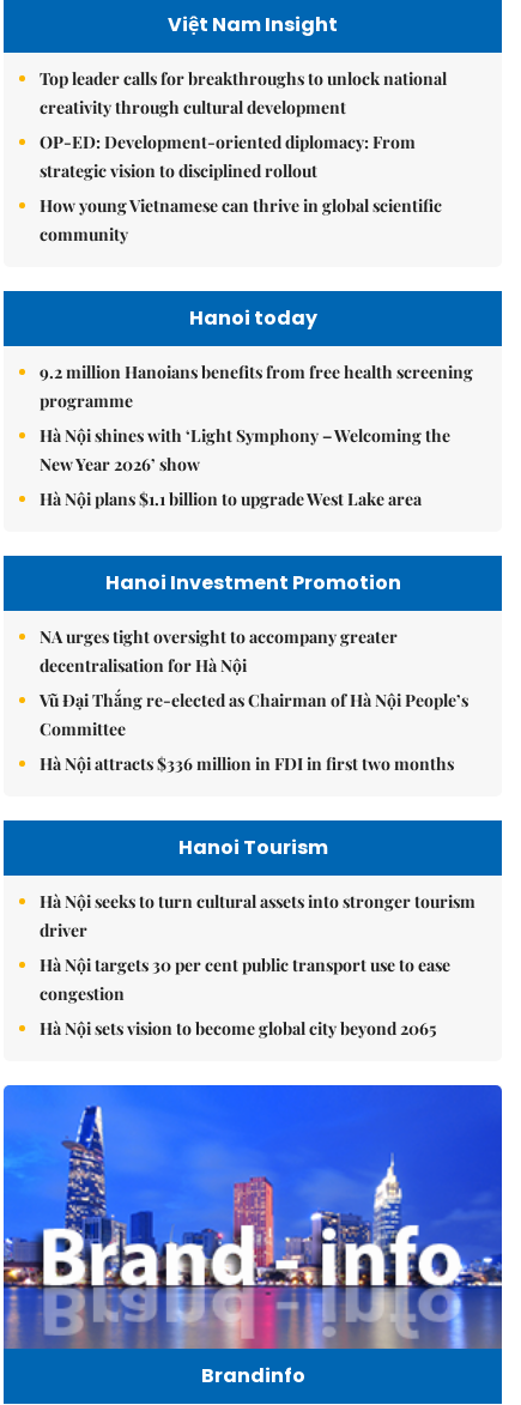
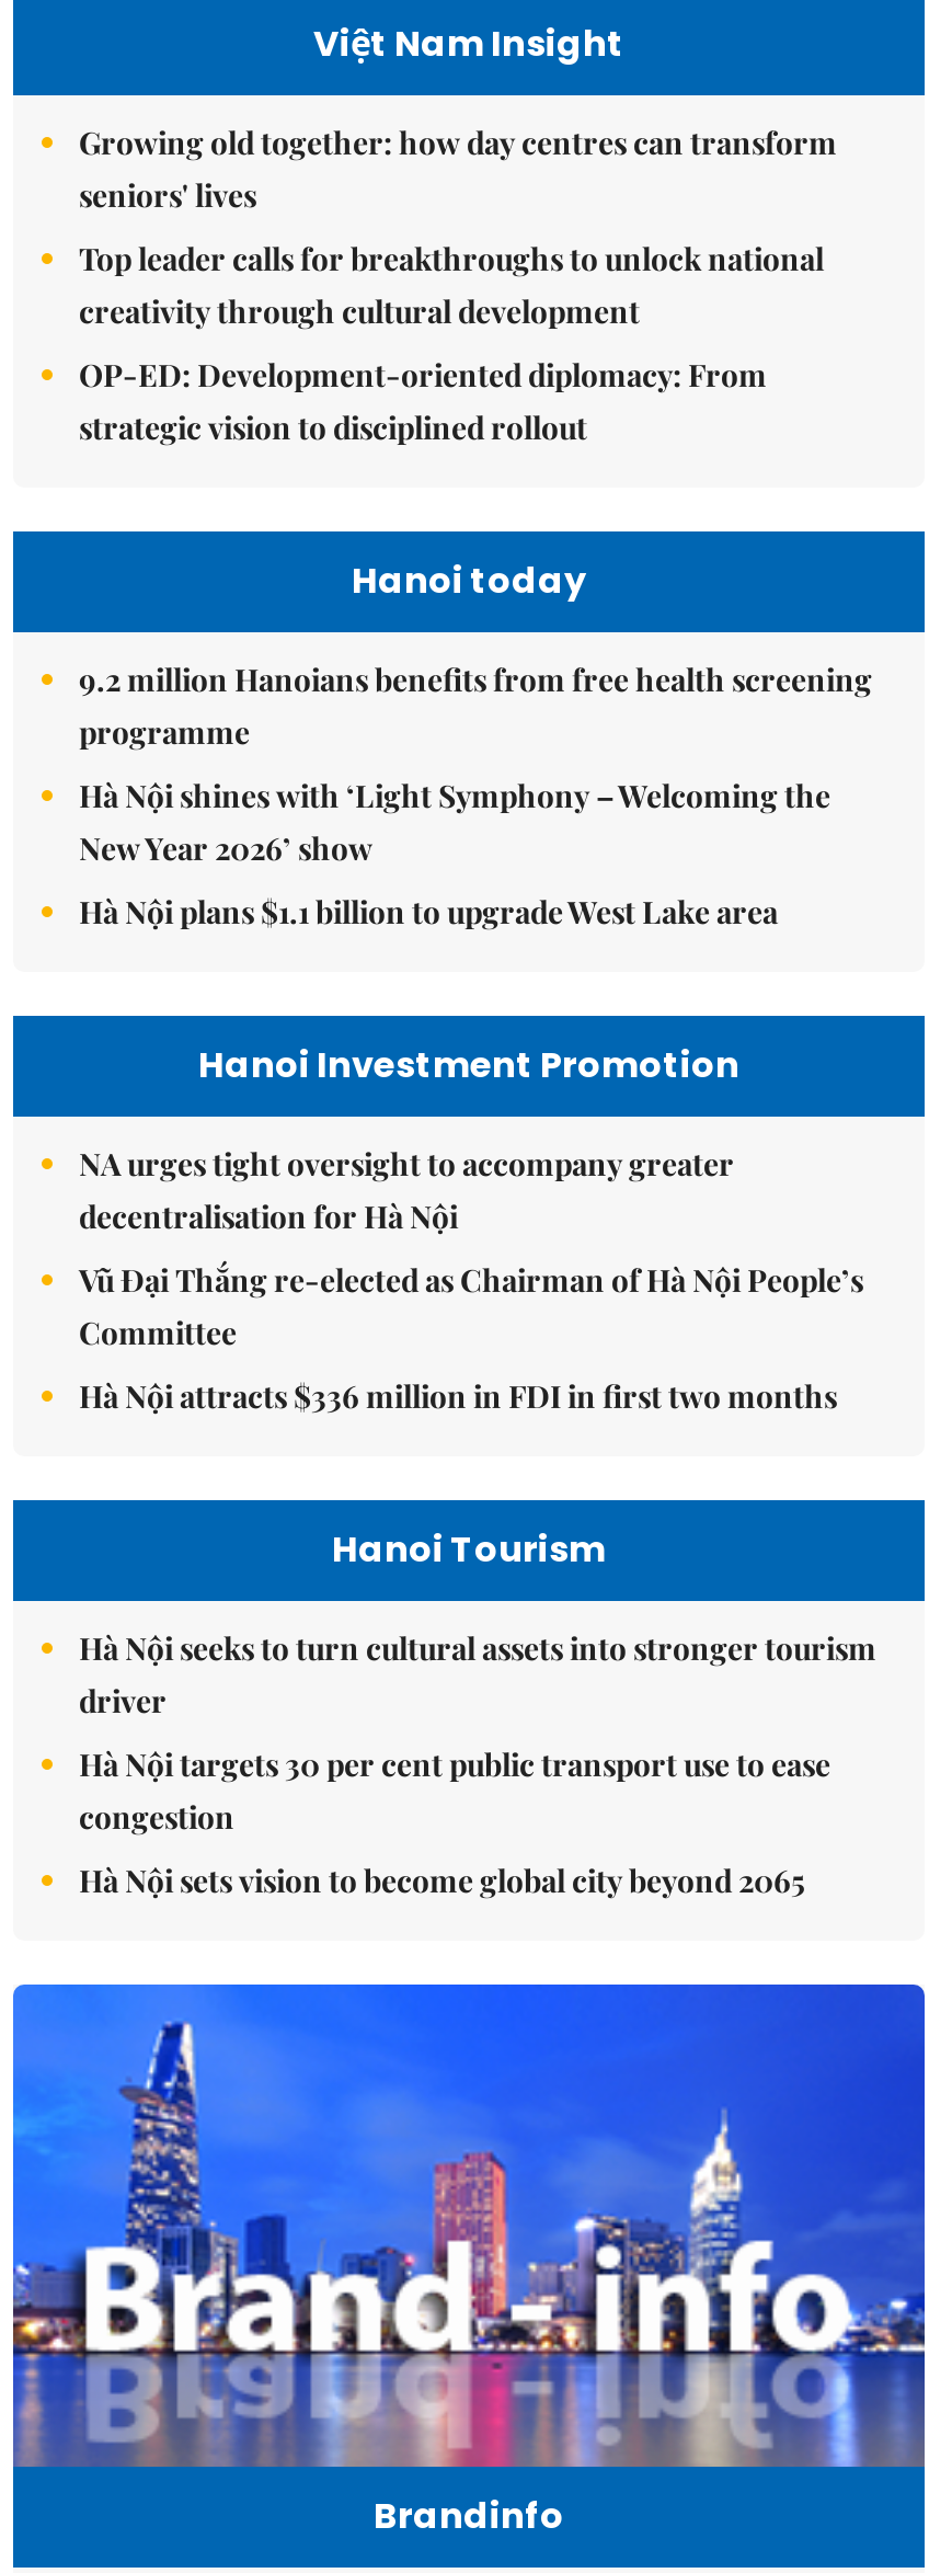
+ Growing old together: how day centres can transform
+ seniors' lives

moved down: Top leader calls for breakthroughs to unlock national | creativity through cultural development | OP-ED: Development-oriented diplomacy: From | strategic vision to disciplined rollout

- How young Vietnamese can thrive in global scientific
- community
